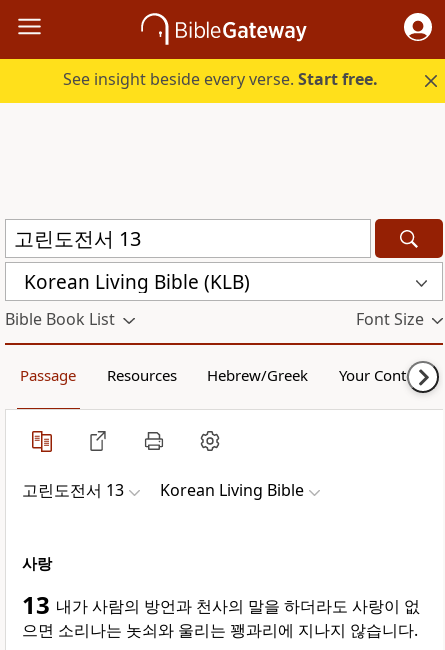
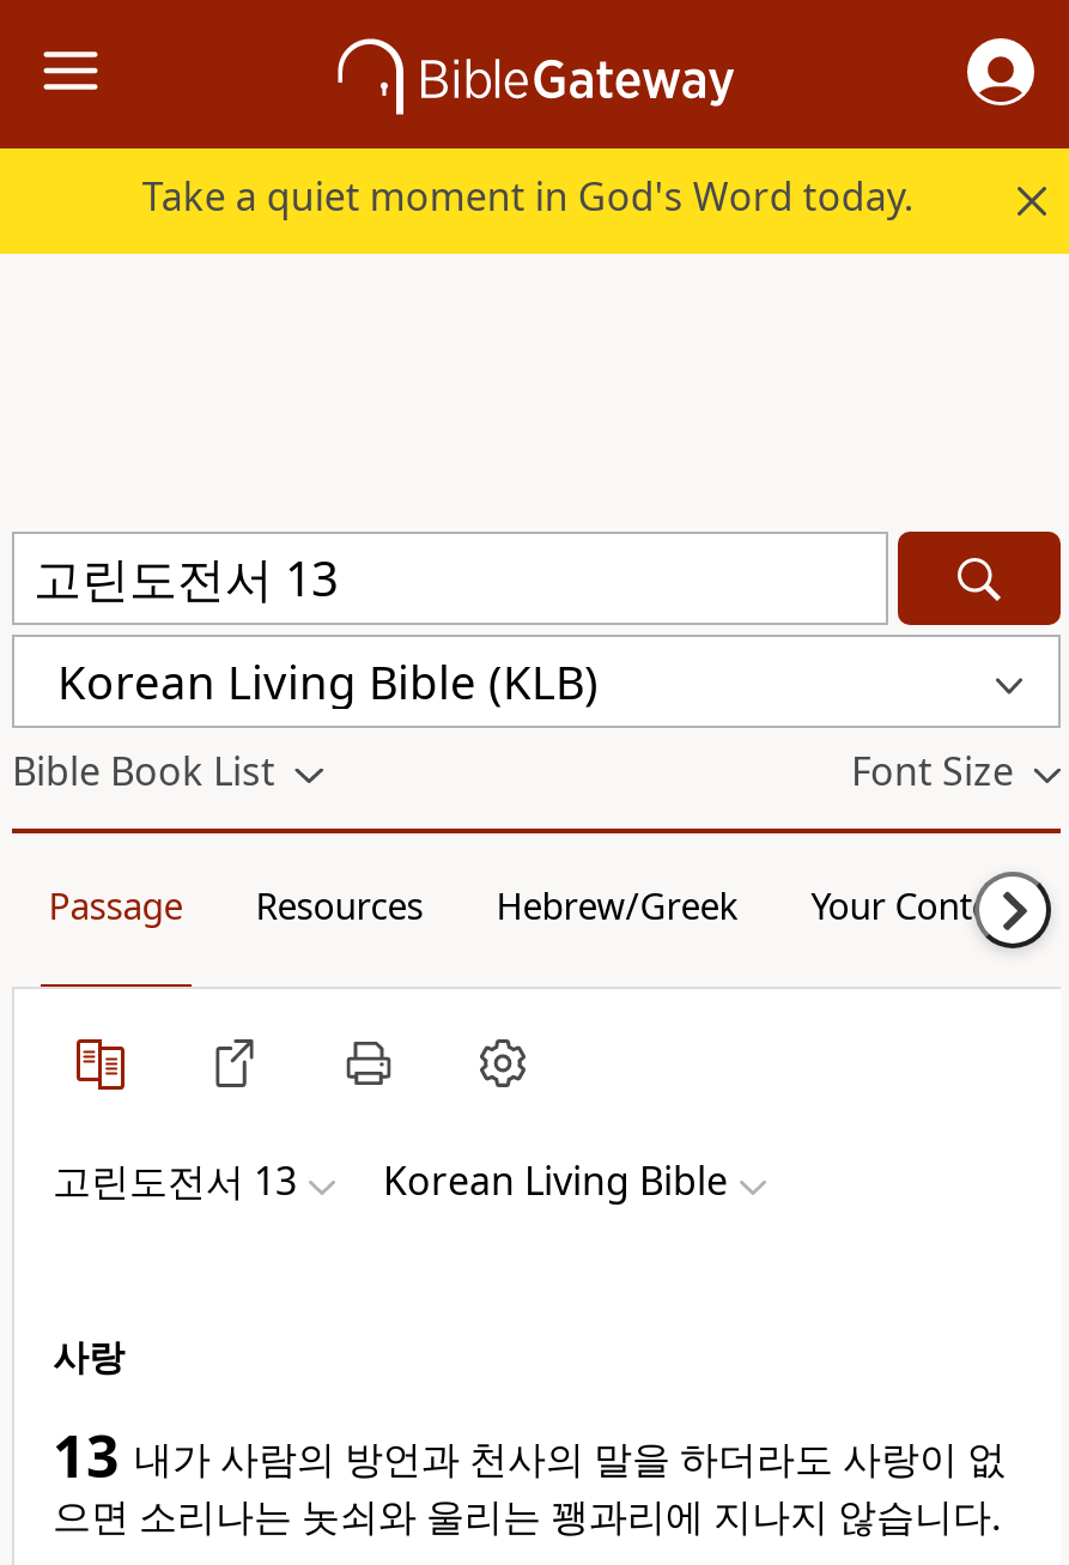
- See insight beside every verse. Start free.
+ Take a quiet moment in God's Word today.
